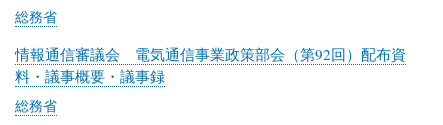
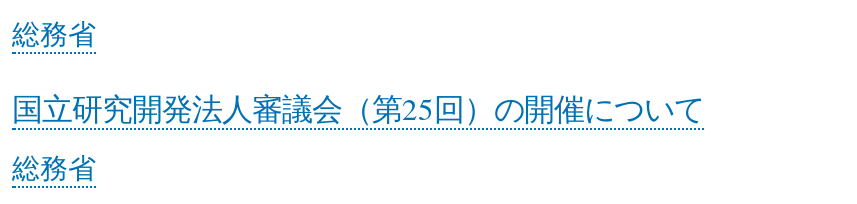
- 情報通信審議会 電気通信事業政策部会（第92回）配布資
- 料・議事概要・議事録
+ 国立研究開発法人審議会（第25回）の開催について
